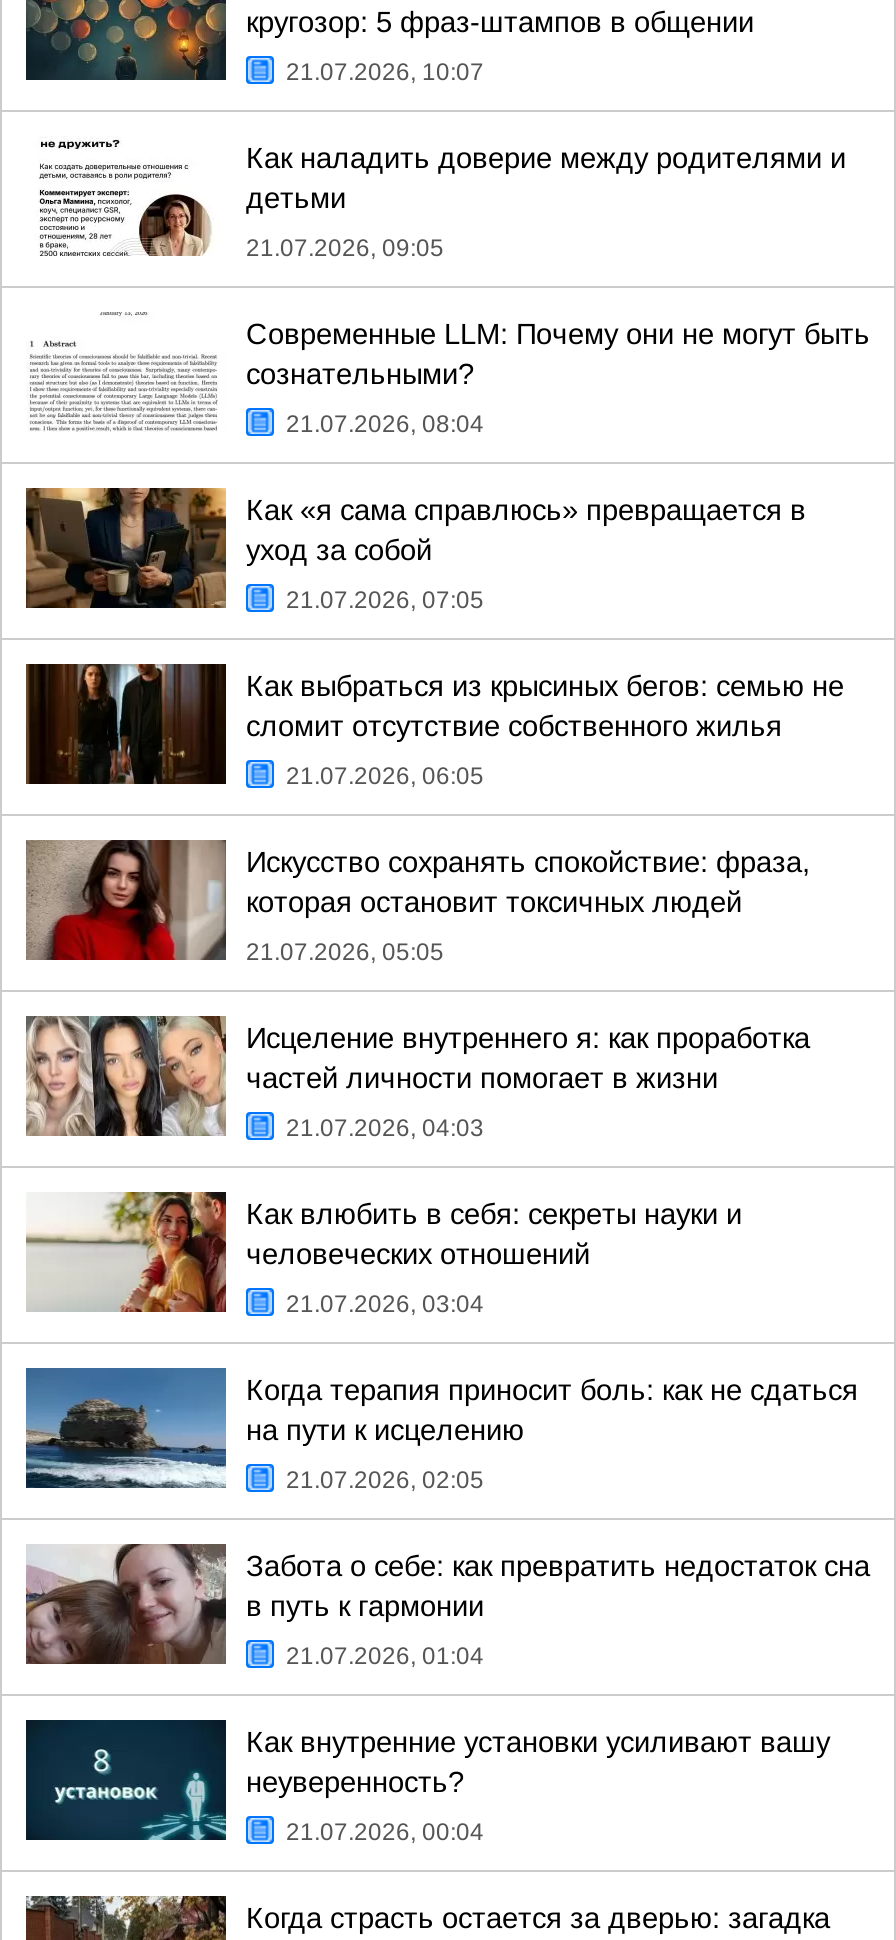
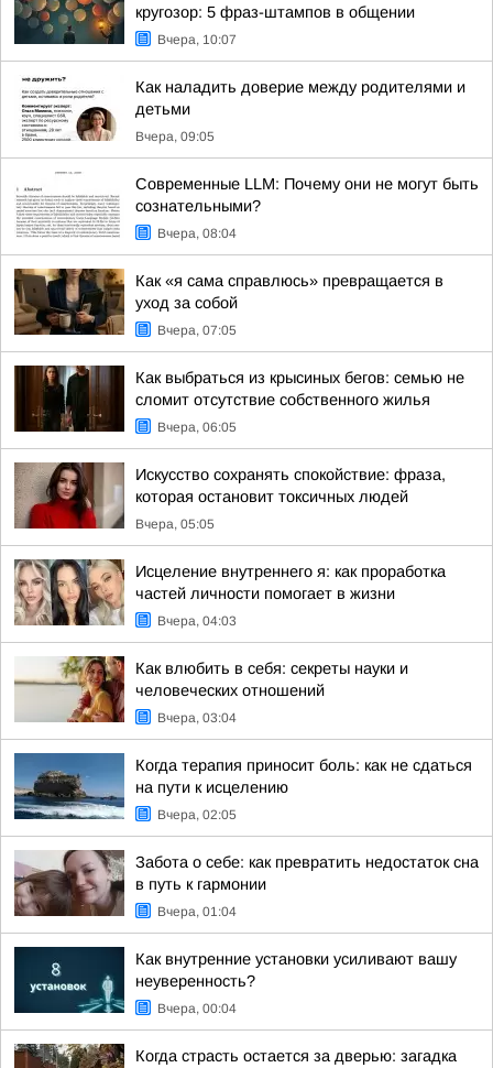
- 21.07.2026, 10:07
+ Вчера, 10:07

- 21.07.2026, 09:05
+ Вчера, 09:05

- 21.07.2026, 08:04
+ Вчера, 08:04

- 21.07.2026, 07:05
+ Вчера, 07:05

- 21.07.2026, 06:05
+ Вчера, 06:05

- 21.07.2026, 05:05
+ Вчера, 05:05

- 21.07.2026, 04:03
+ Вчера, 04:03

- 21.07.2026, 03:04
+ Вчера, 03:04

- 21.07.2026, 02:05
+ Вчера, 02:05

- 21.07.2026, 01:04
+ Вчера, 01:04

- 21.07.2026, 00:04
+ Вчера, 00:04
